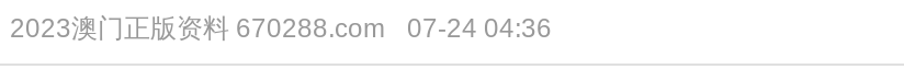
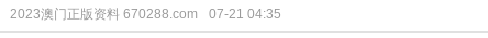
- 2023澳门正版资料 670288.com 07-24 04:36
+ 2023澳门正版资料 670288.com 07-21 04:35
